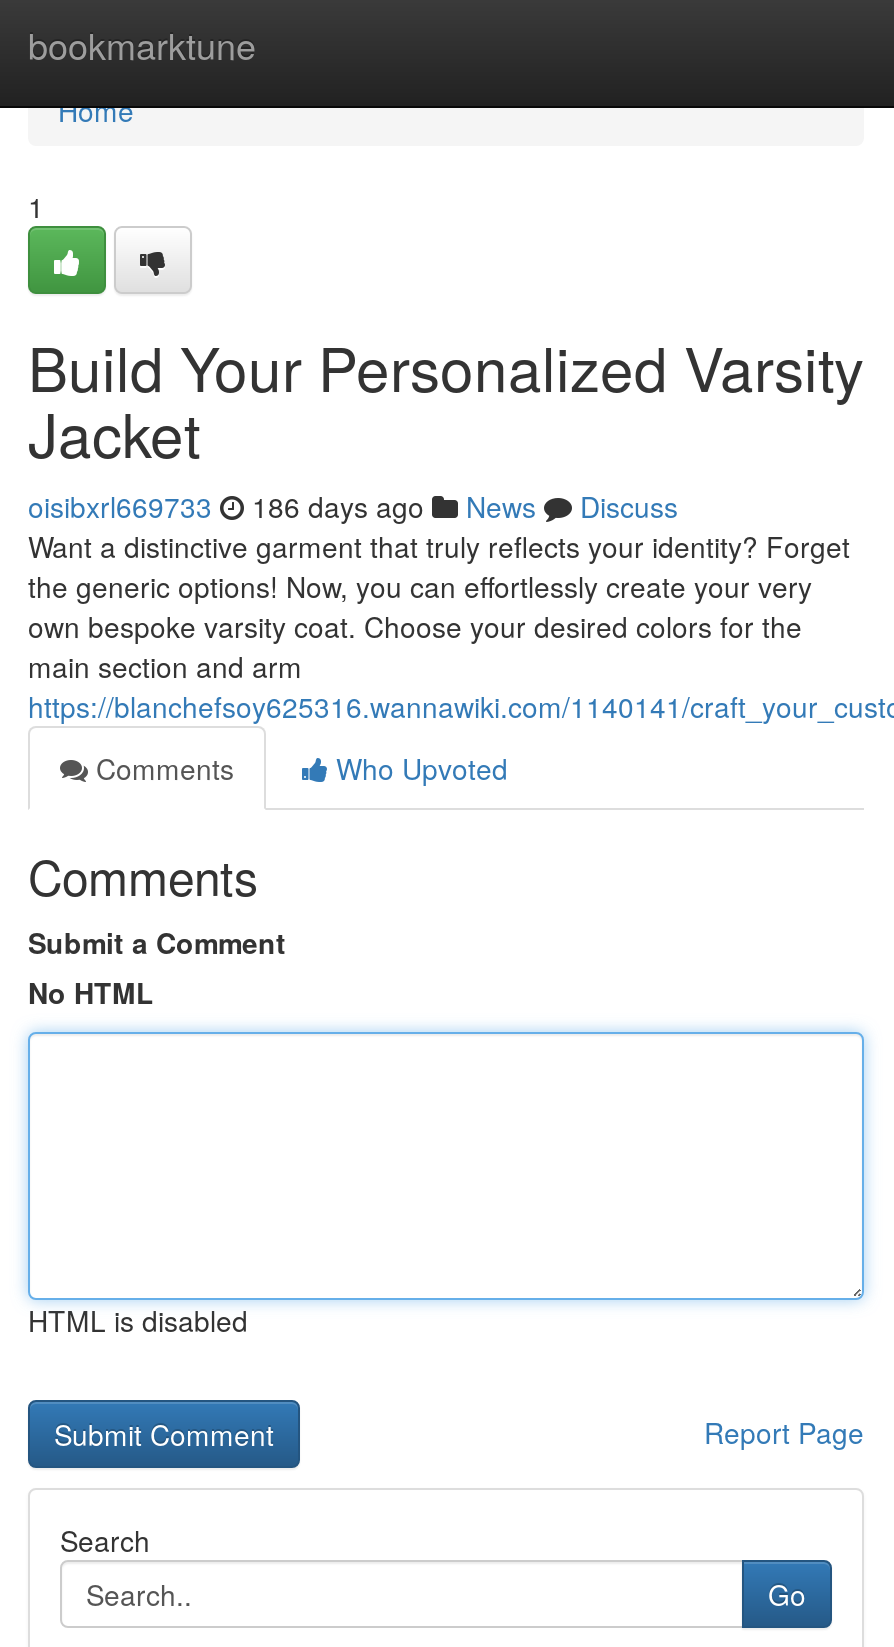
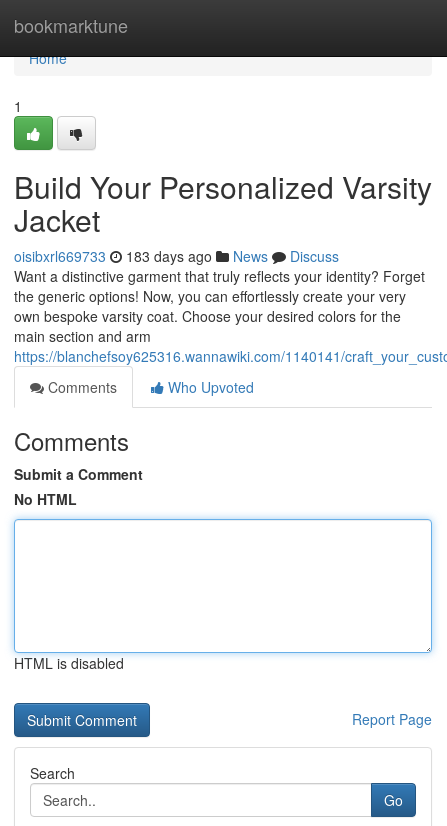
- oisibxrl669733 186 days ago News Discuss
+ oisibxrl669733 183 days ago News Discuss
